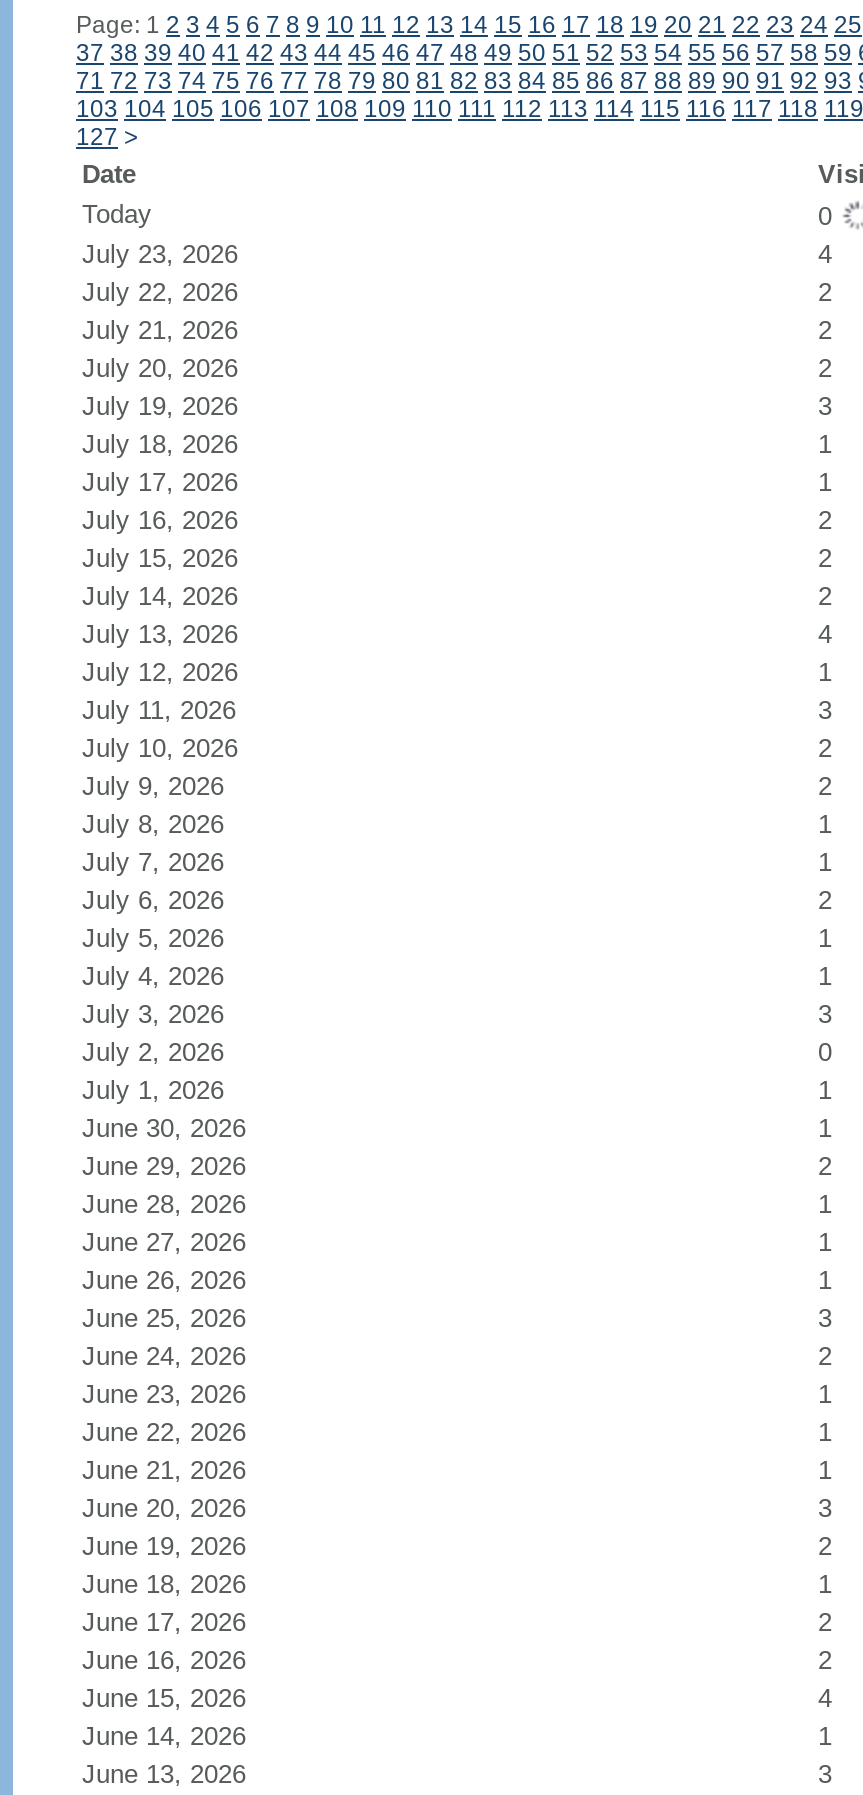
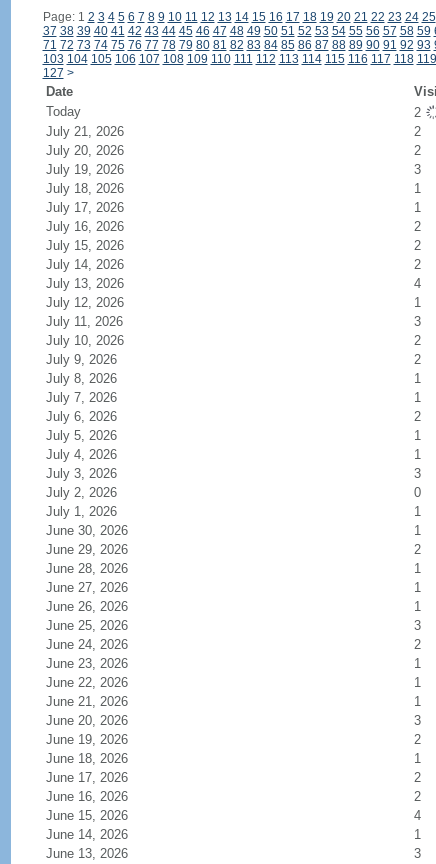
- 0
- July 23, 2026
- 4
- July 22, 2026
